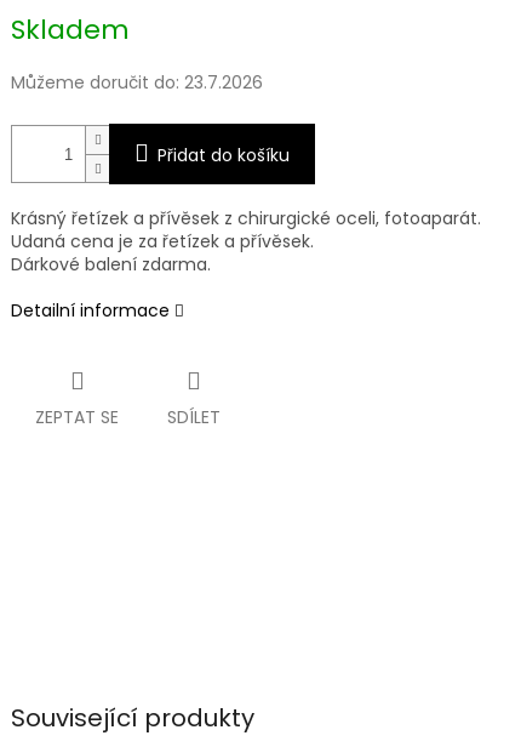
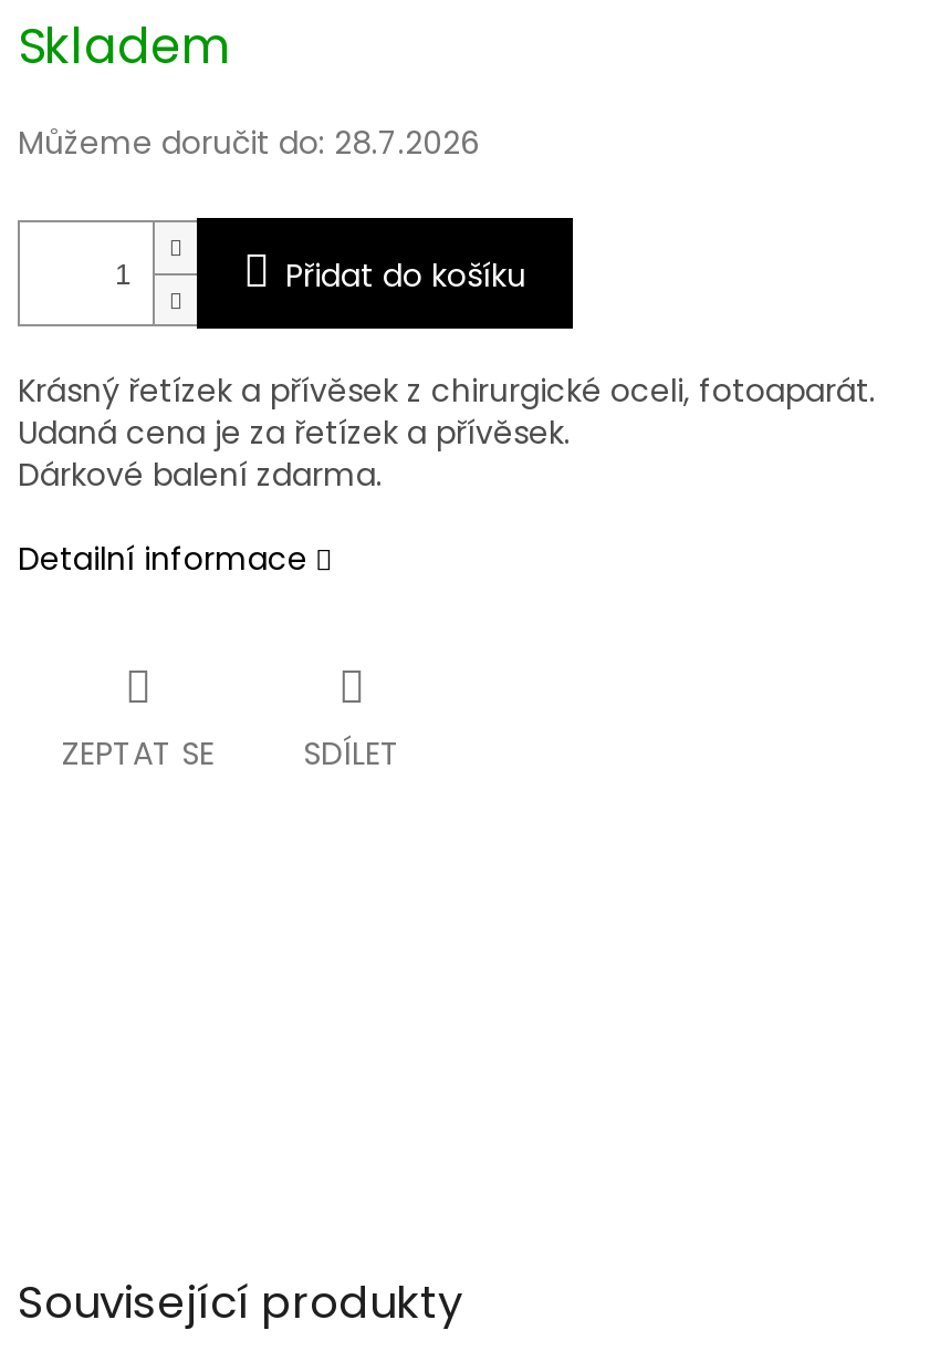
- Můžeme doručit do: 23.7.2026
+ Můžeme doručit do: 28.7.2026
